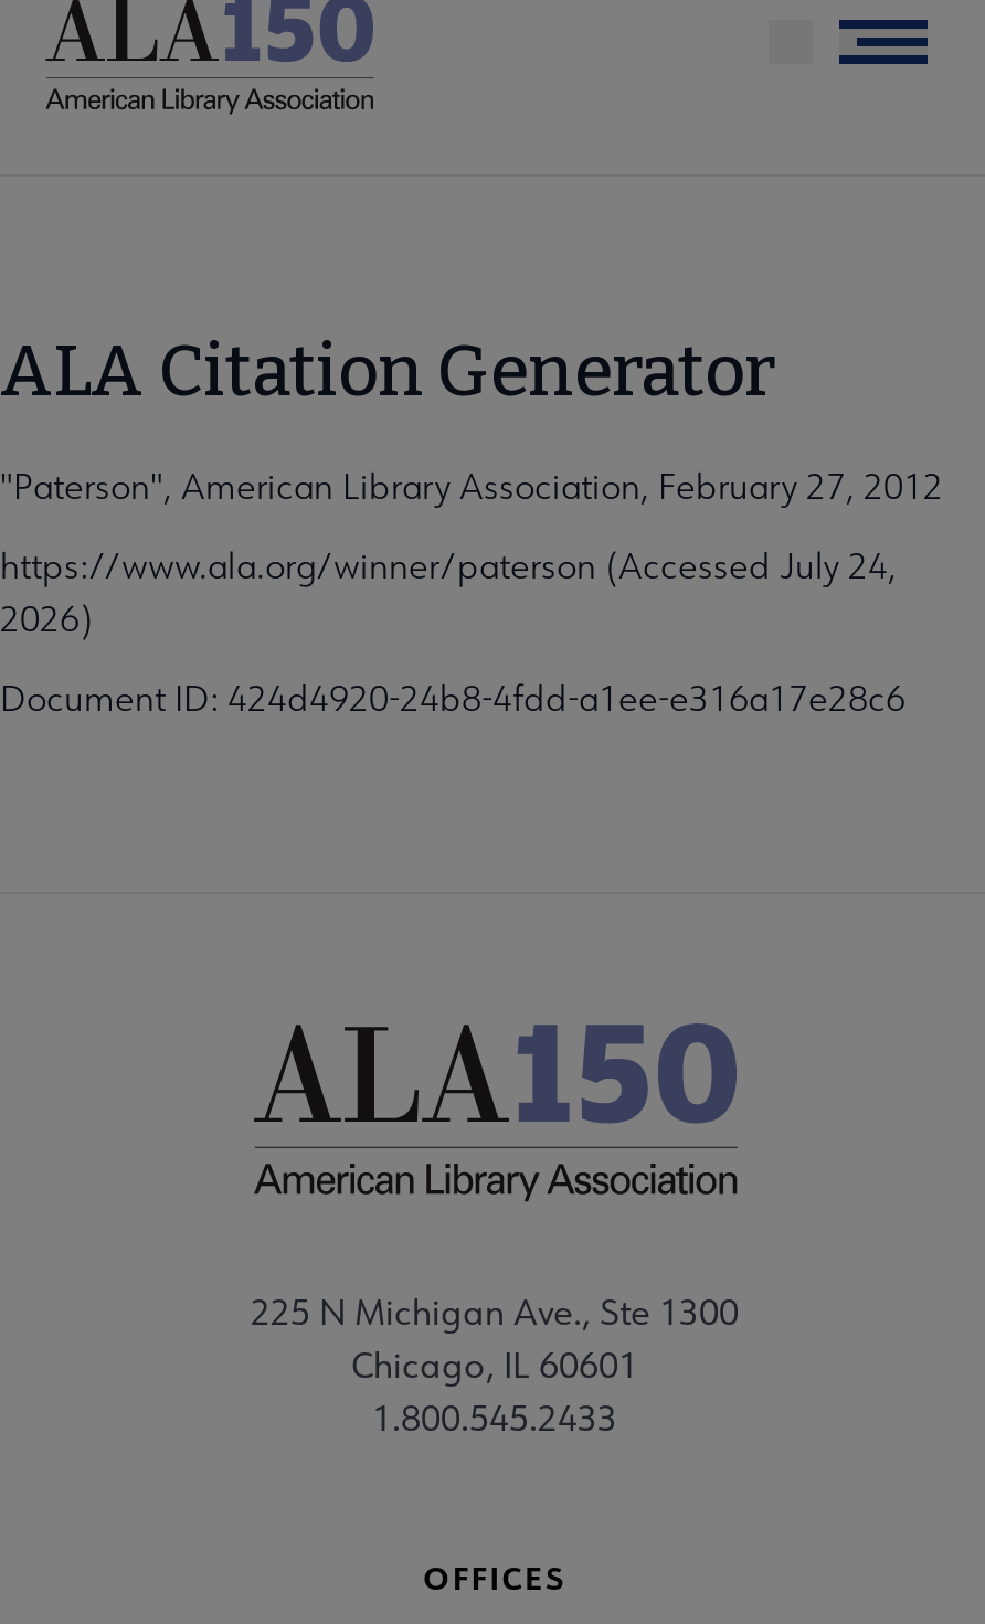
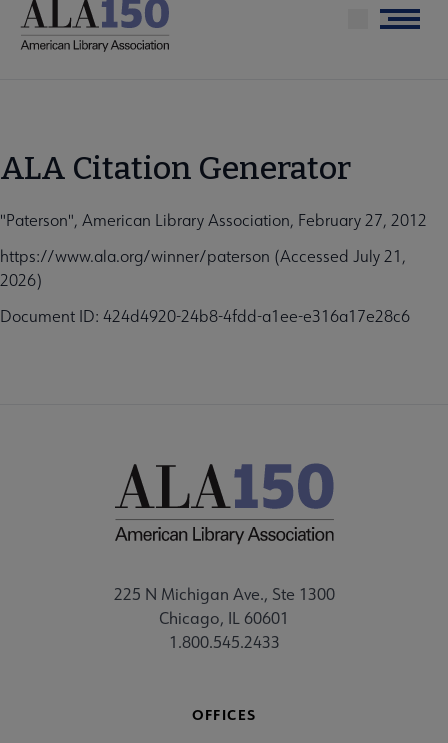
- https://www.ala.org/winner/paterson (Accessed July 24,
+ https://www.ala.org/winner/paterson (Accessed July 21,
